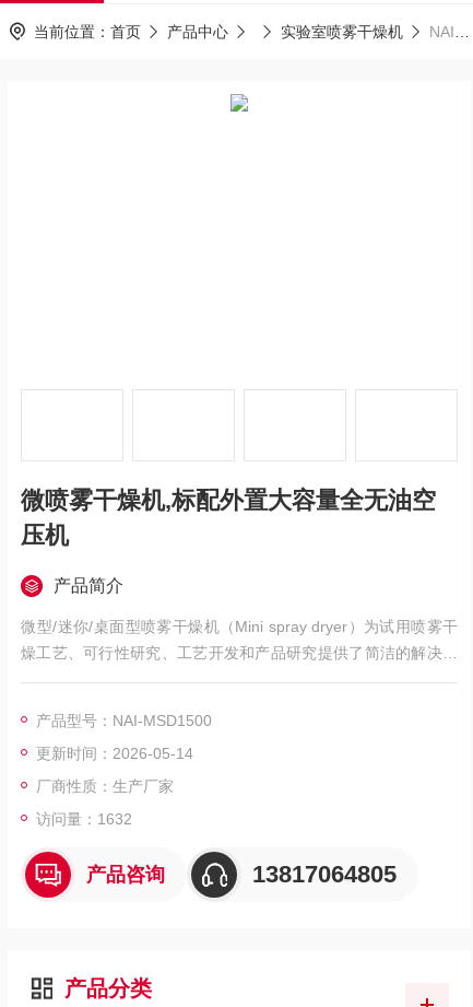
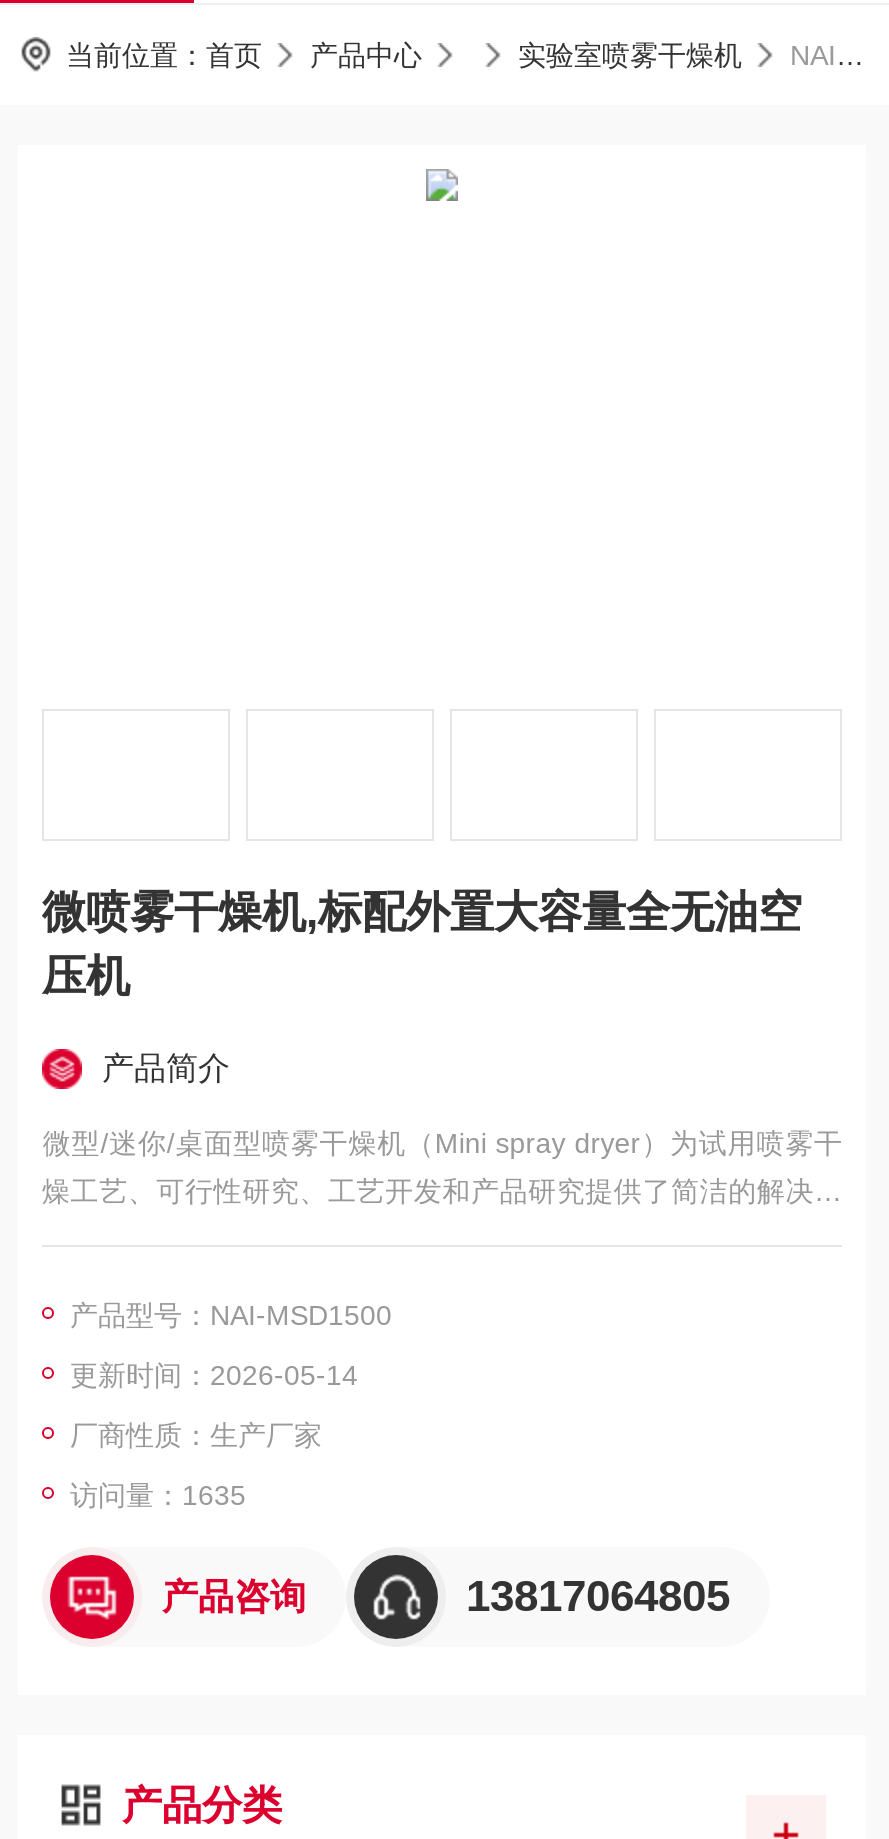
- 访问量：1632
+ 访问量：1635
